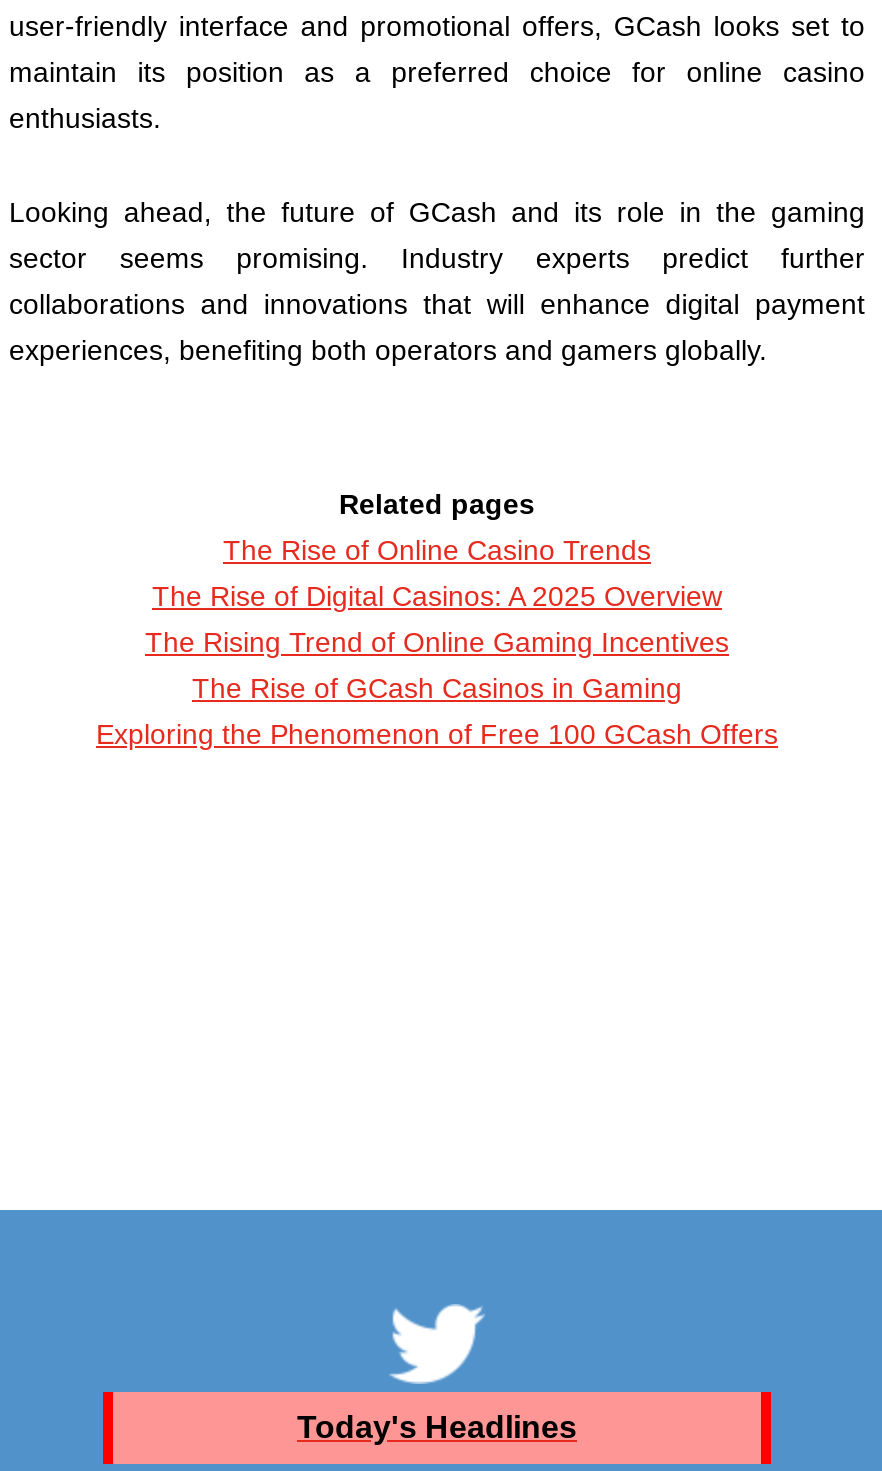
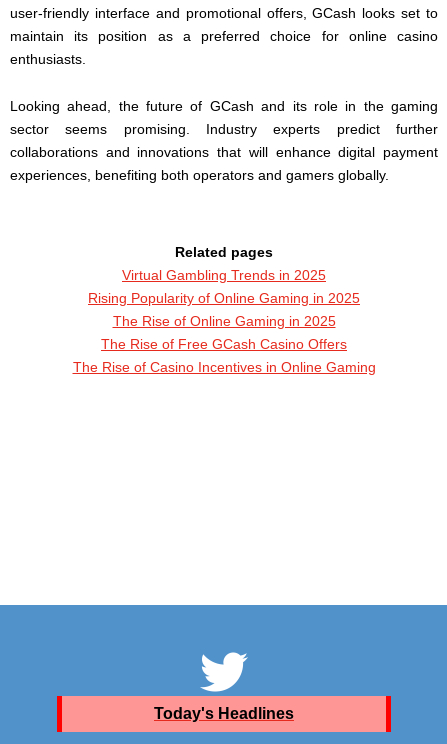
- The Rise of Online Casino Trends
- The Rise of Digital Casinos: A 2025 Overview
- The Rising Trend of Online Gaming Incentives
- The Rise of GCash Casinos in Gaming
- Exploring the Phenomenon of Free 100 GCash Offers
+ Virtual Gambling Trends in 2025
+ Rising Popularity of Online Gaming in 2025
+ The Rise of Online Gaming in 2025
+ The Rise of Free GCash Casino Offers
+ The Rise of Casino Incentives in Online Gaming
